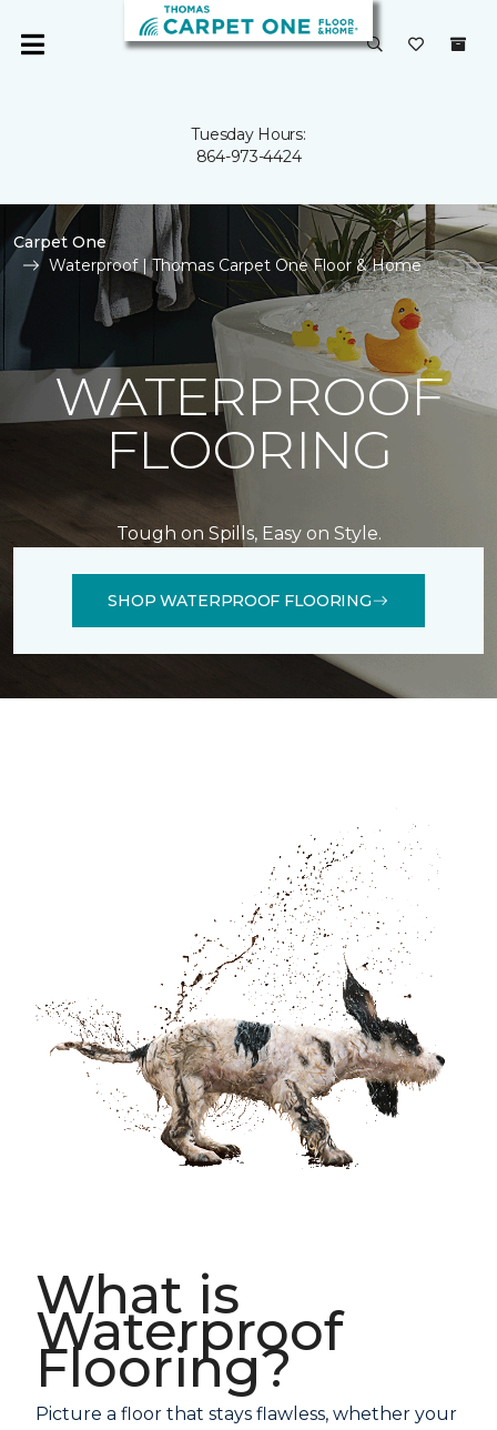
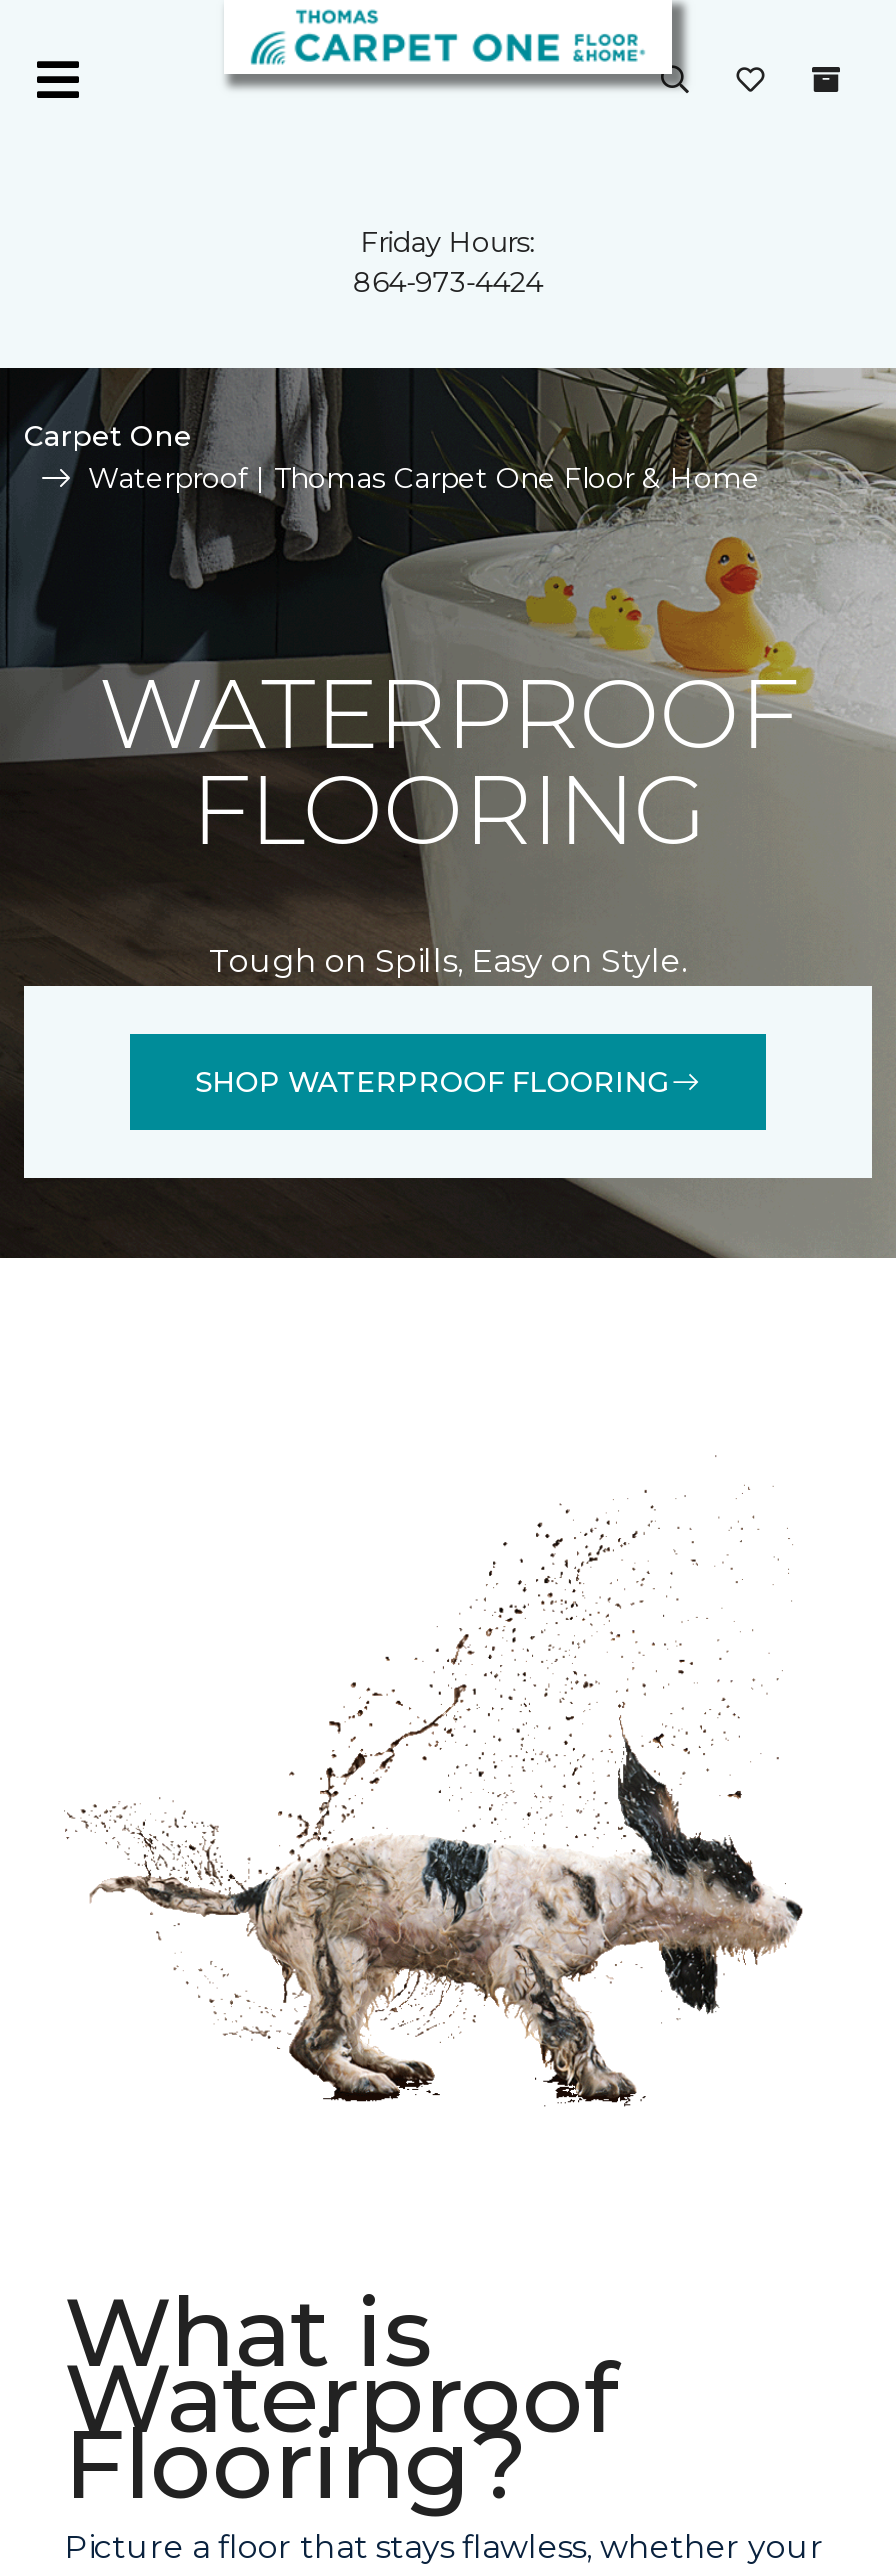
- Tuesday Hours:
+ Friday Hours:
